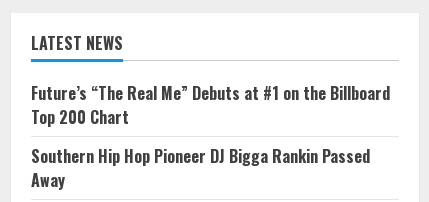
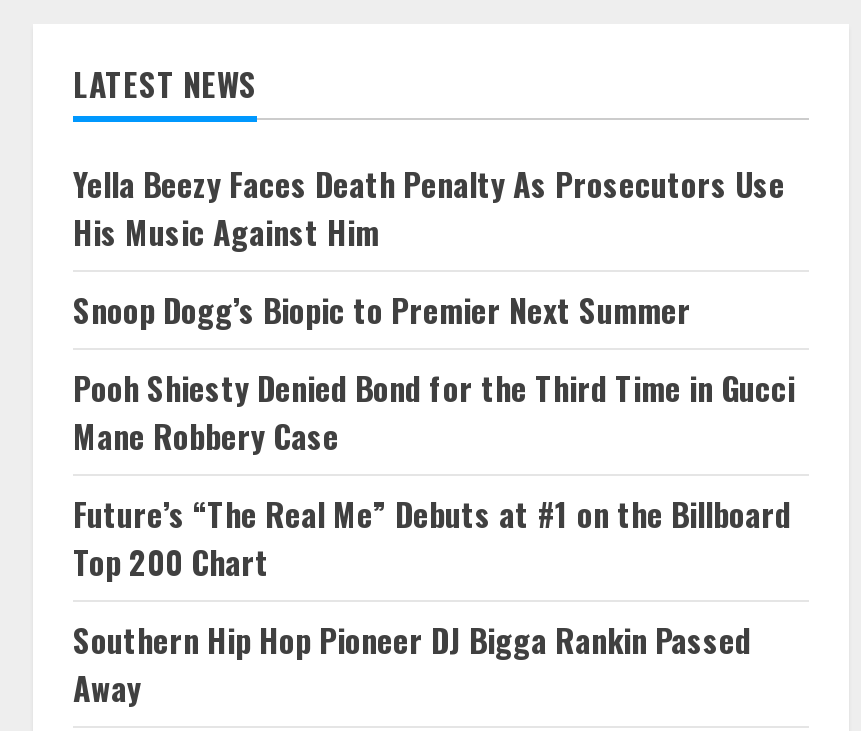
+ Yella Beezy Faces Death Penalty As Prosecutors Use
+ His Music Against Him
+ Snoop Dogg’s Biopic to Premier Next Summer
+ Pooh Shiesty Denied Bond for the Third Time in Gucci
+ Mane Robbery Case
